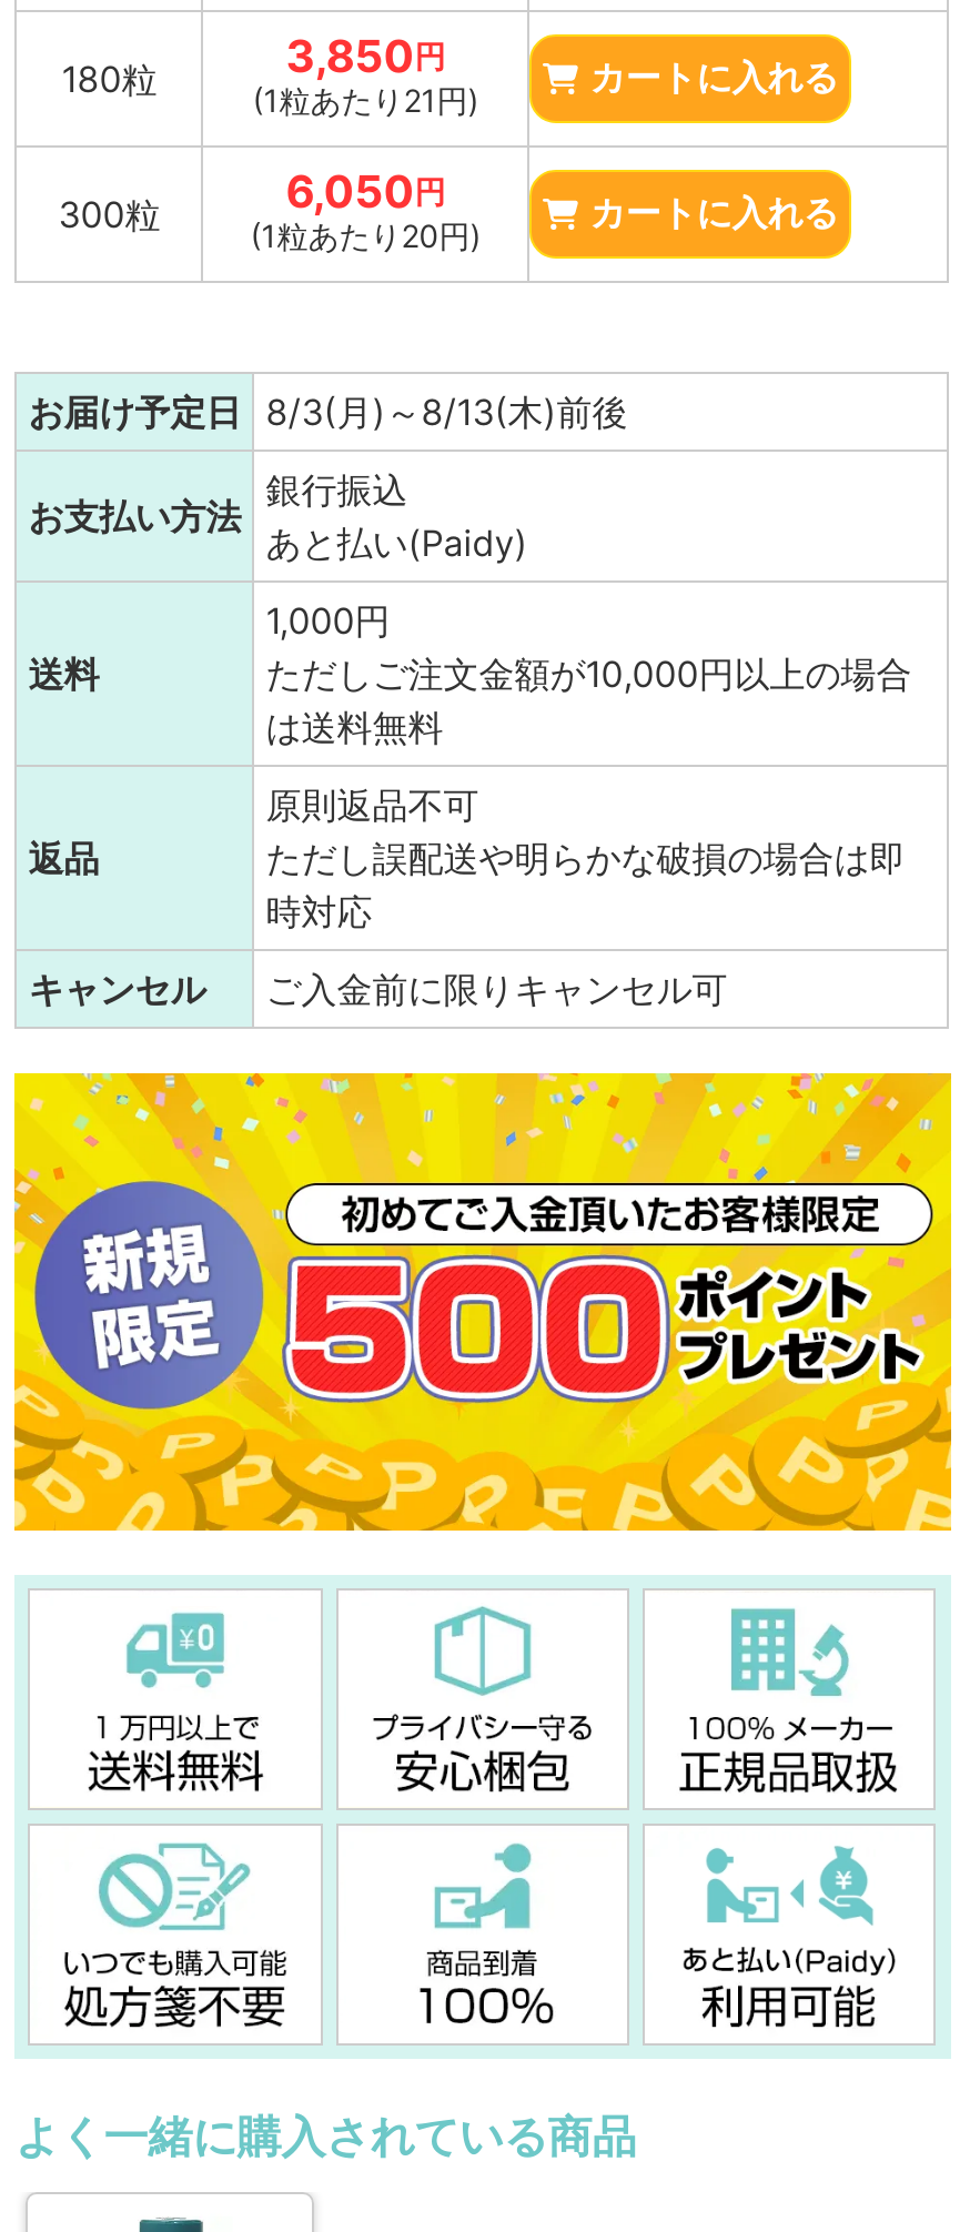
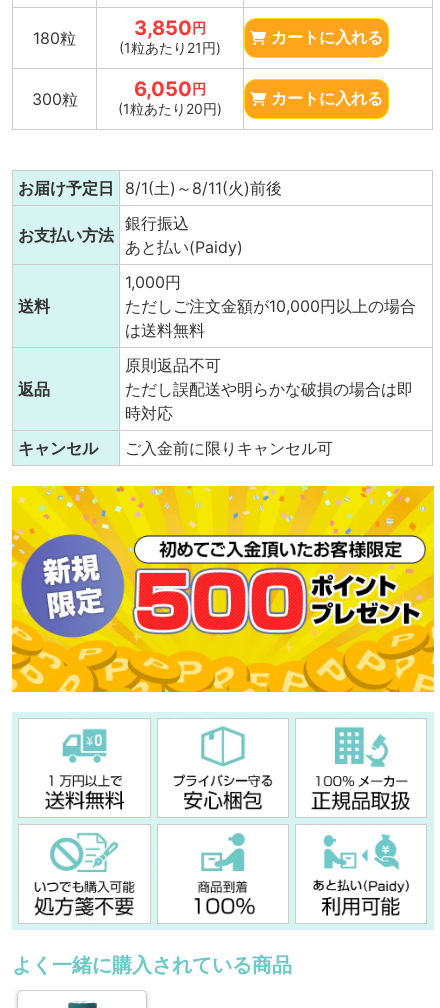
- お届け予定日 8/3(月)～8/13(木)前後
+ お届け予定日 8/1(土)～8/11(火)前後
